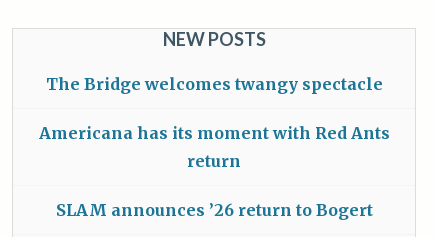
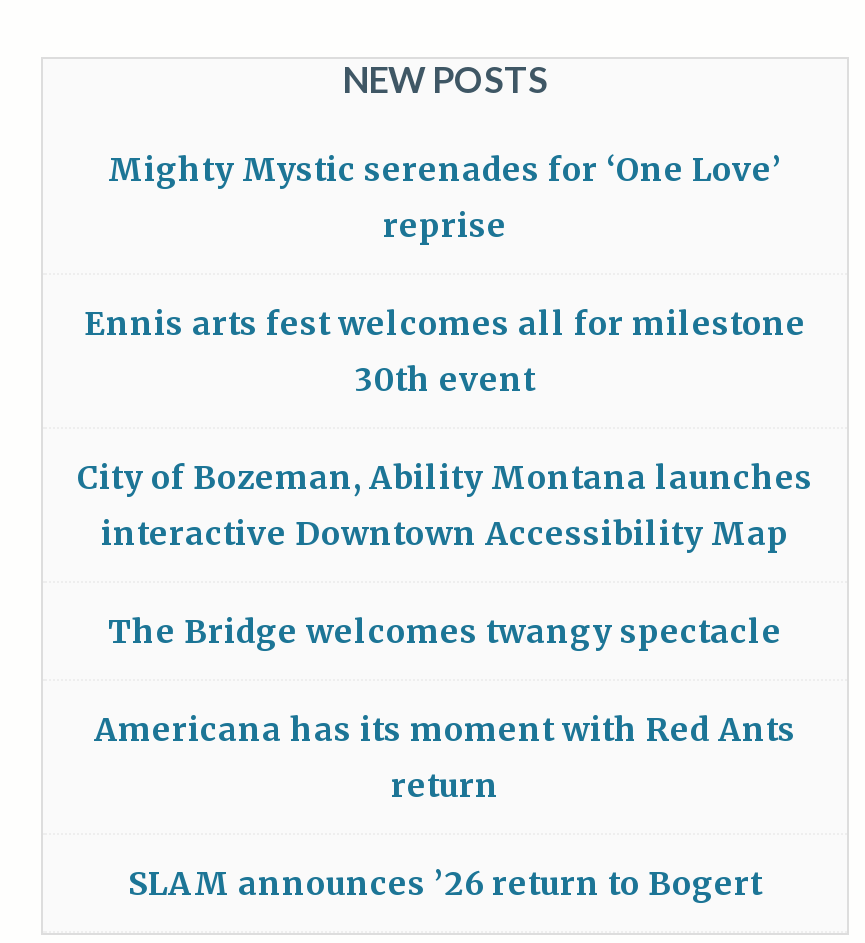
+ Mighty Mystic serenades for ‘One Love’
+ reprise
+ Ennis arts fest welcomes all for milestone
+ 30th event
+ City of Bozeman, Ability Montana launches
+ interactive Downtown Accessibility Map
